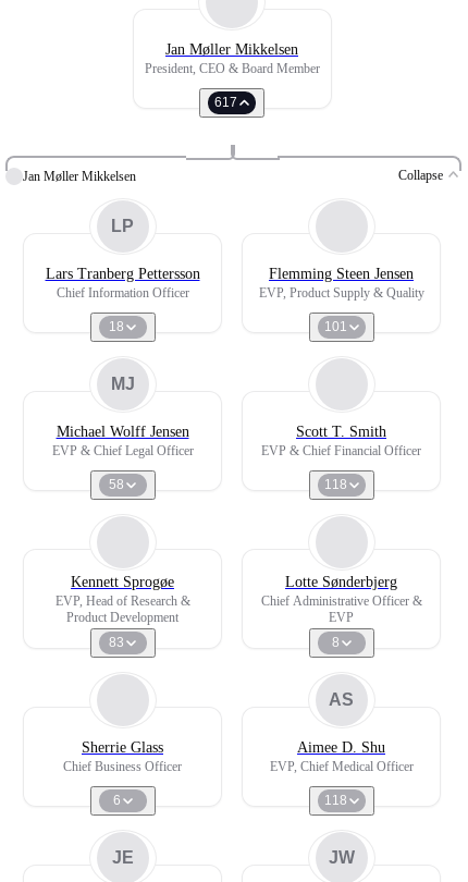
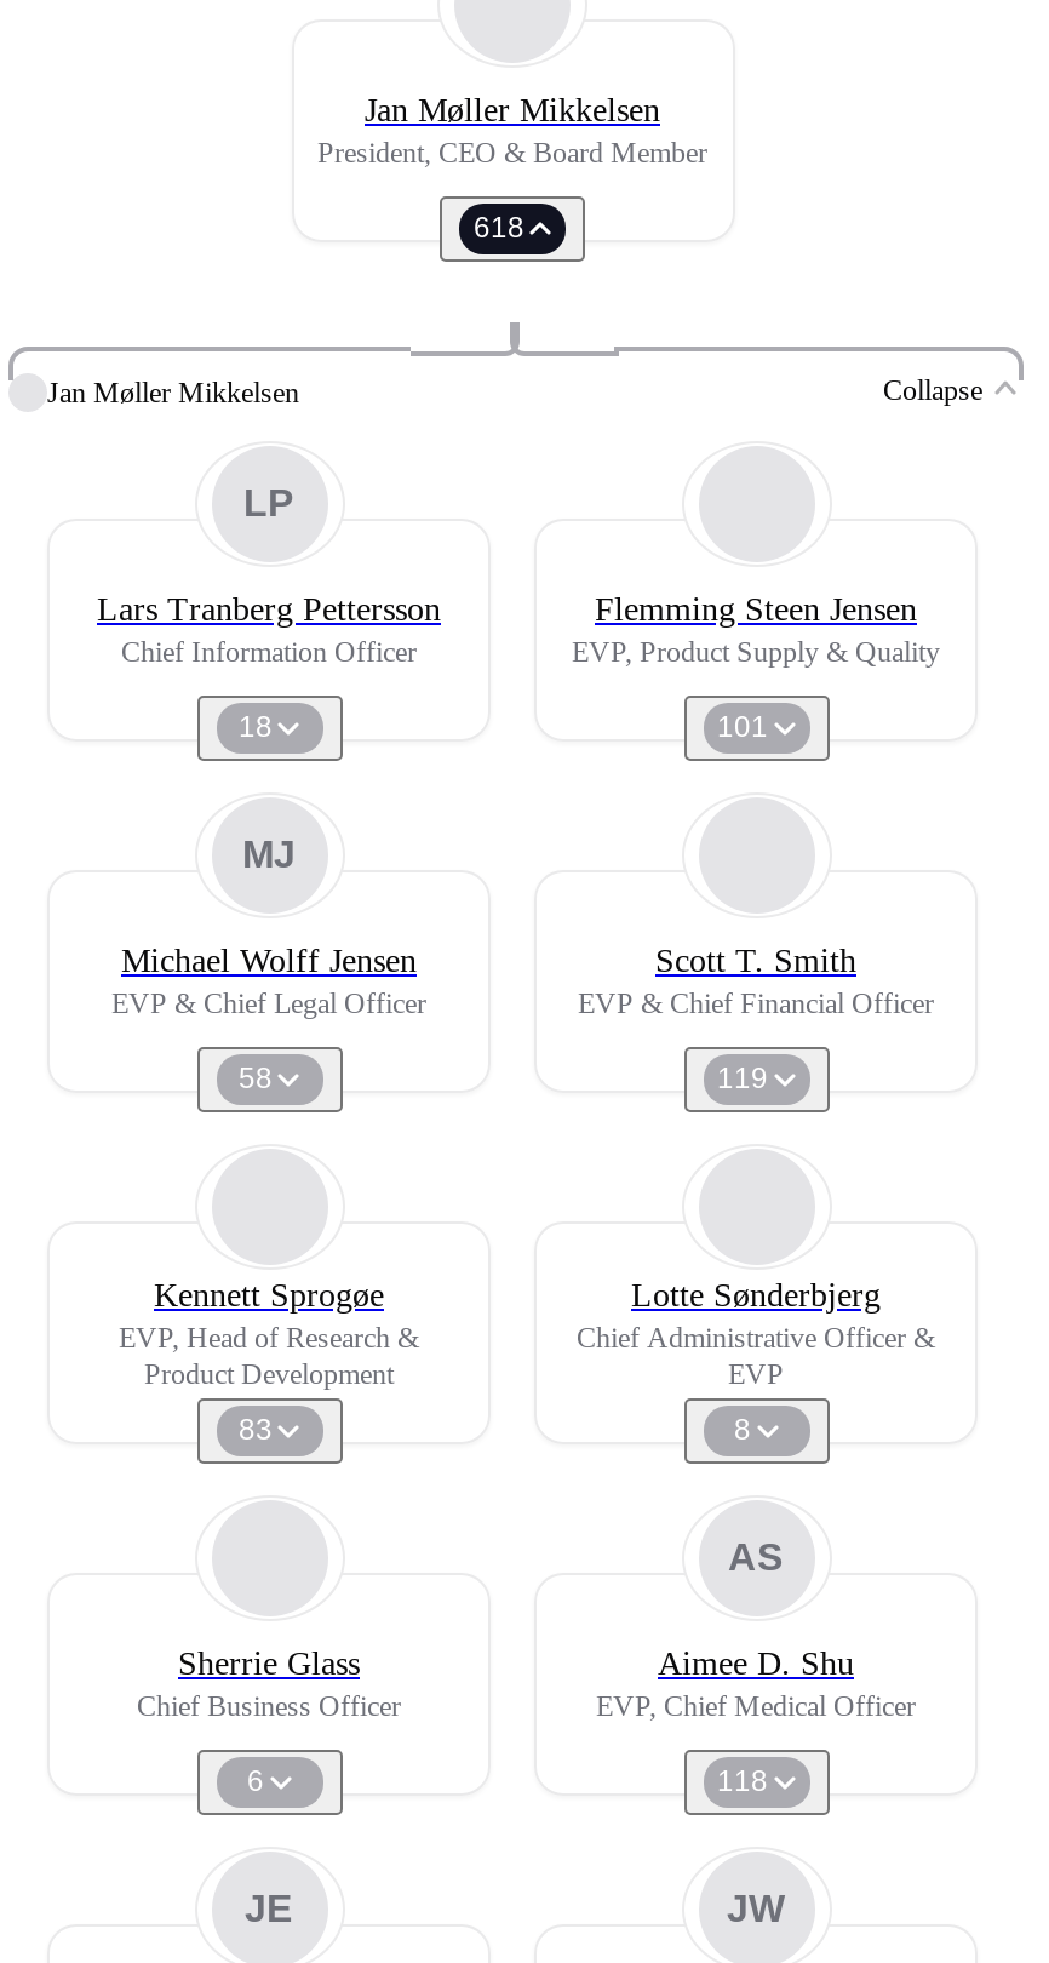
- 617
+ 618

- 118
+ 119
